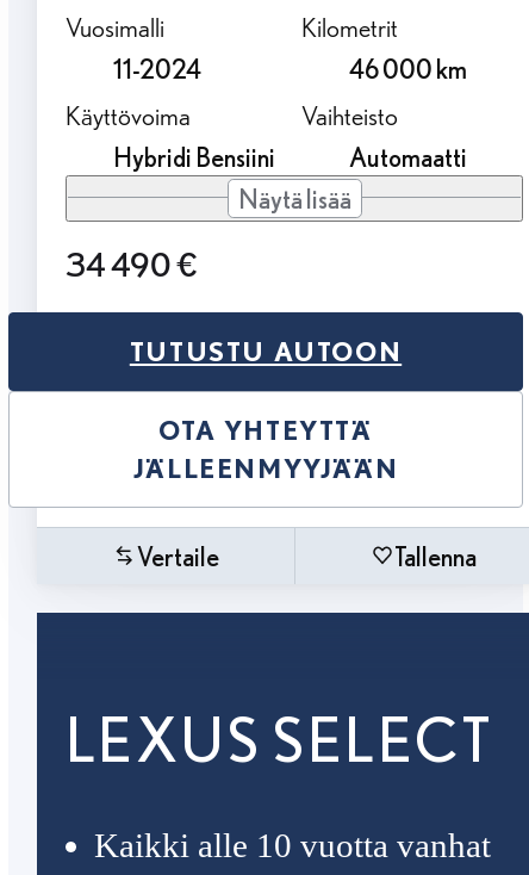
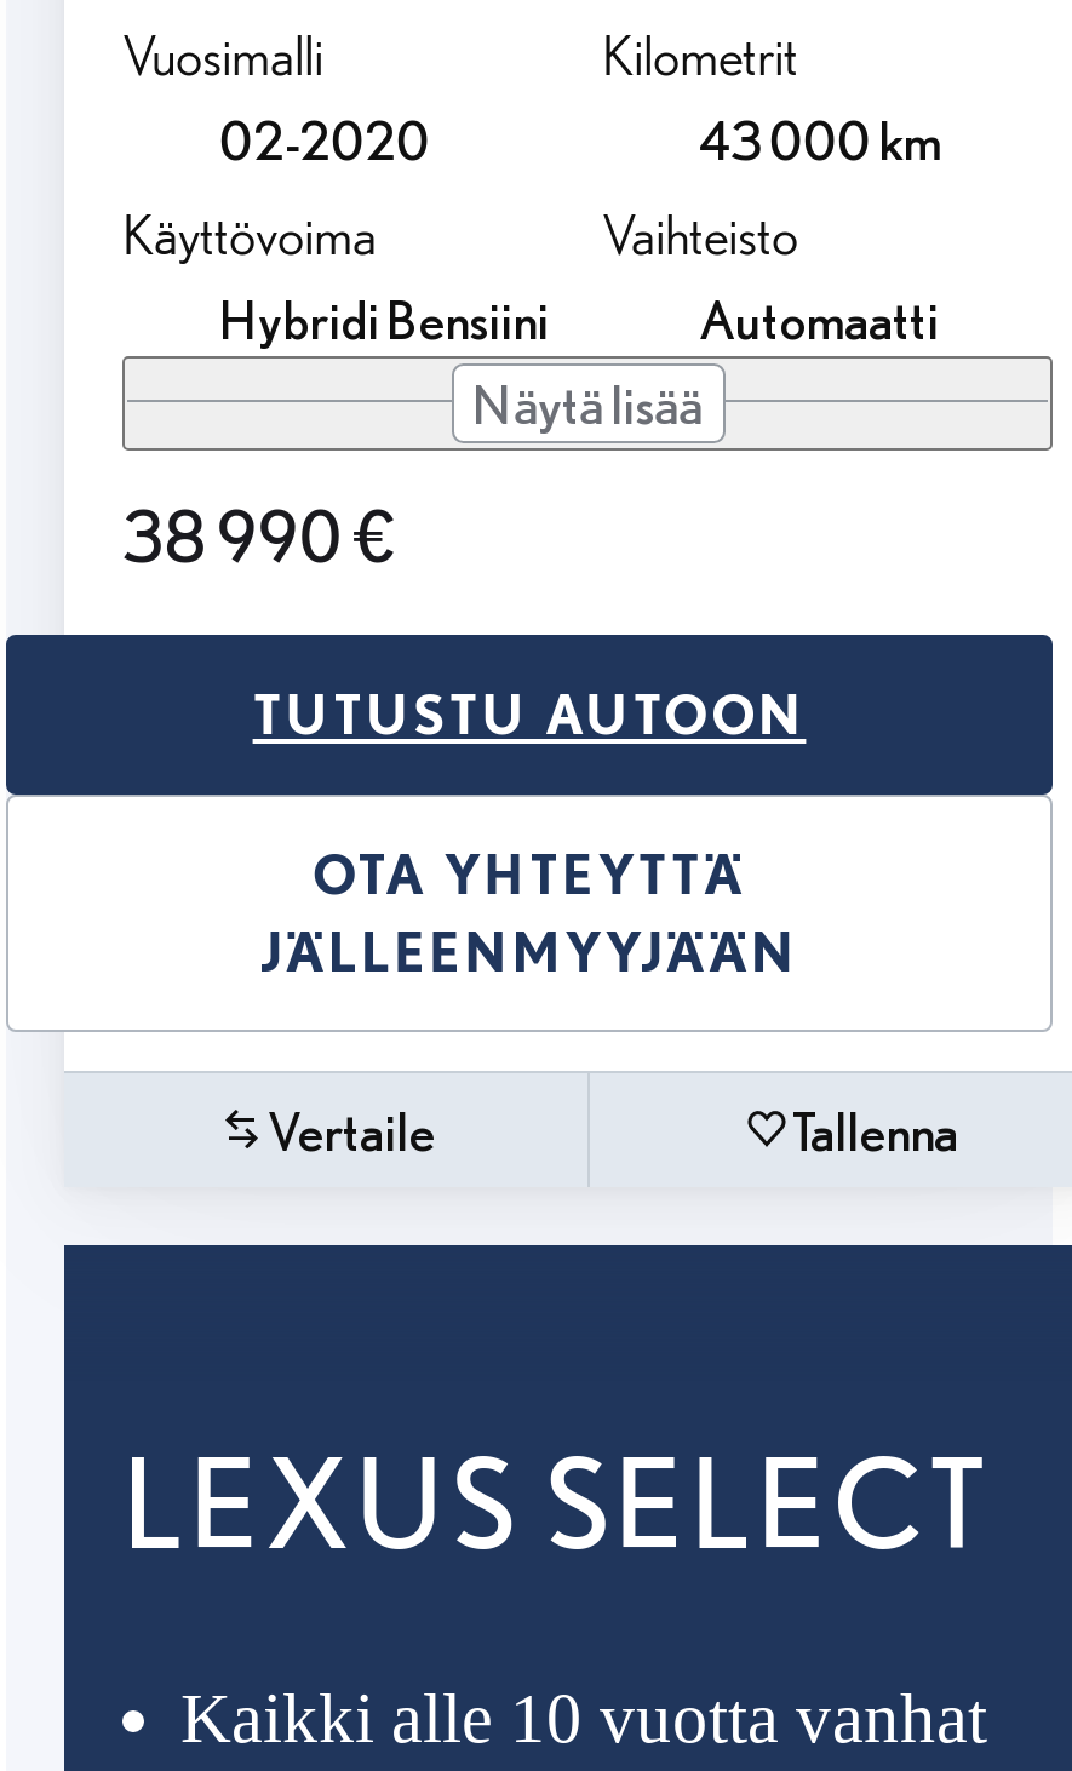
- 11-2024
+ 02-2020

- 46 000 km
+ 43 000 km

- 34 490 €
+ 38 990 €
